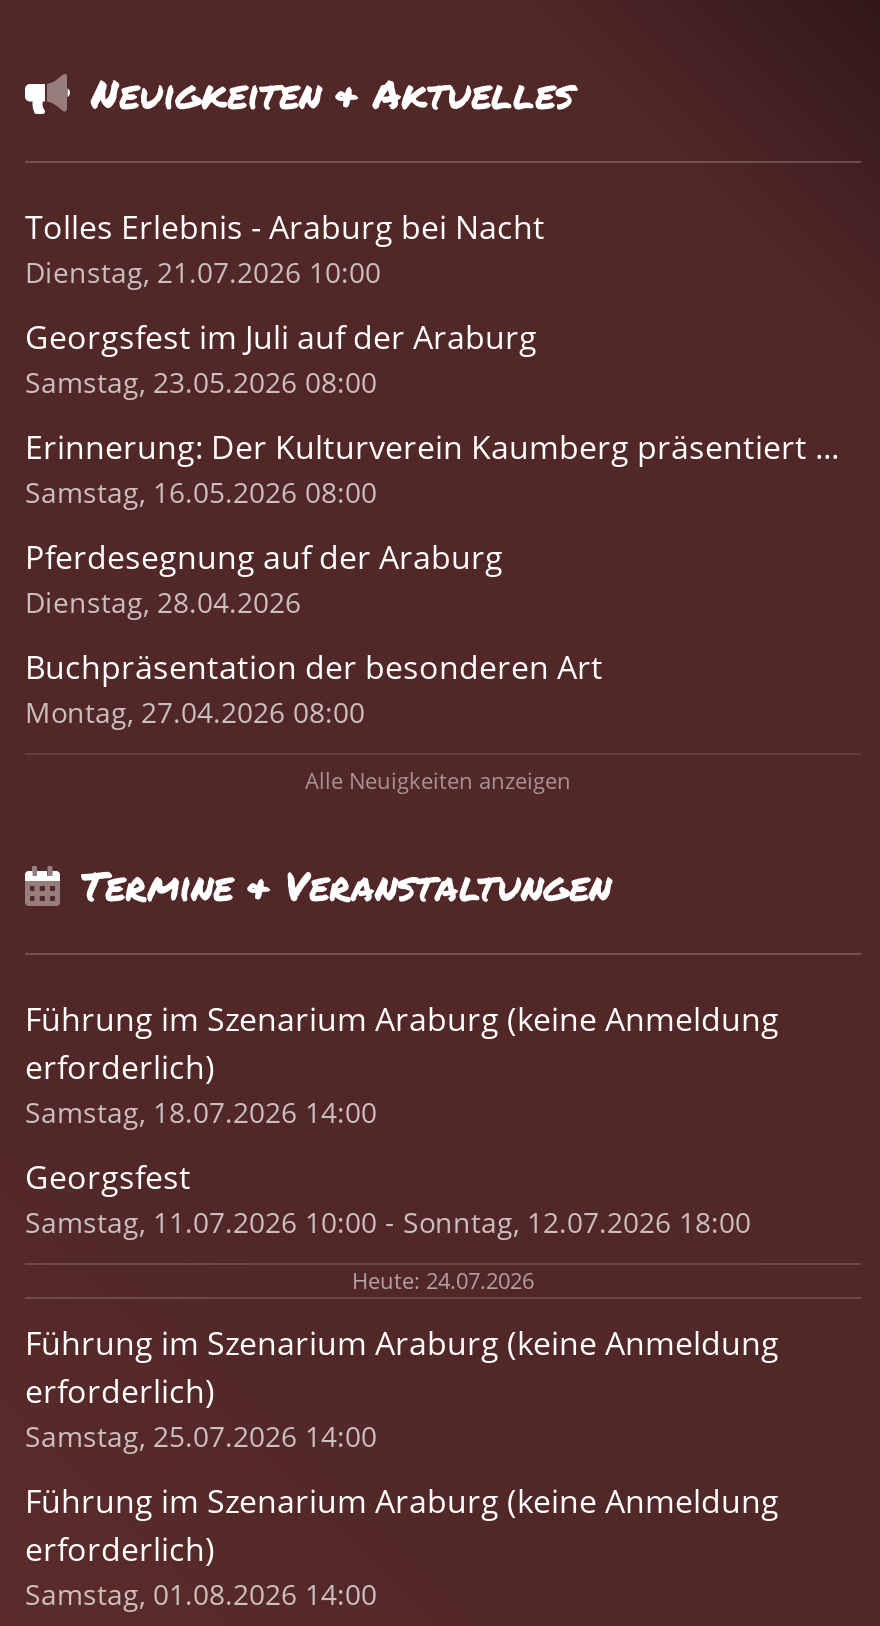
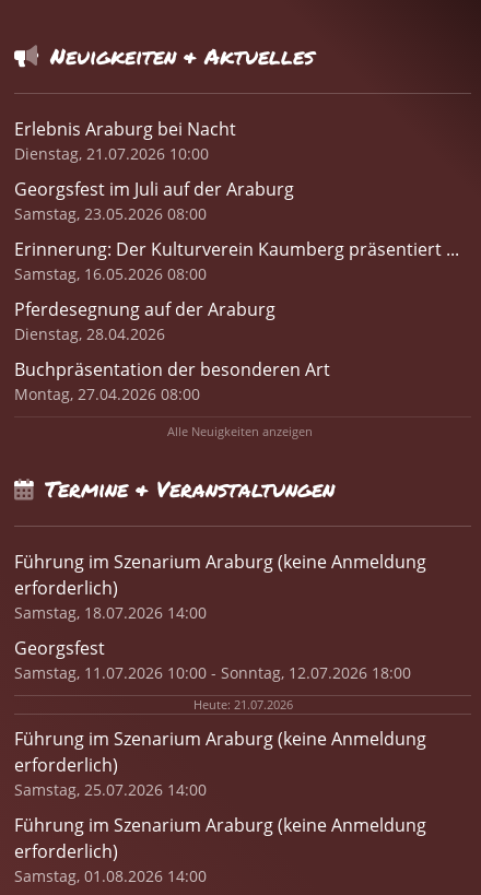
- Tolles Erlebnis - Araburg bei Nacht
+ Erlebnis Araburg bei Nacht

- Heute: 24.07.2026
+ Heute: 21.07.2026
